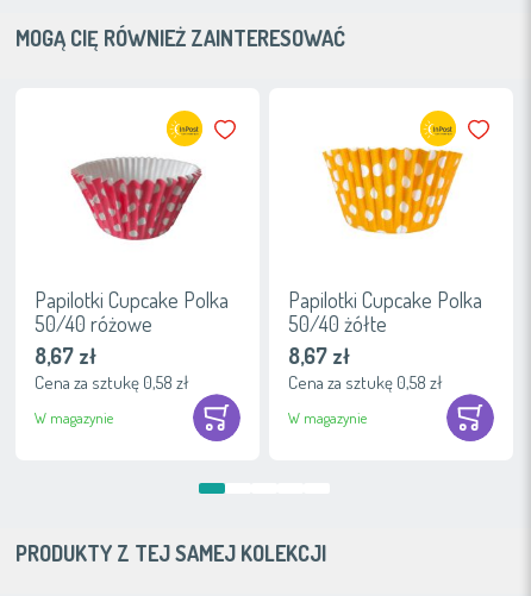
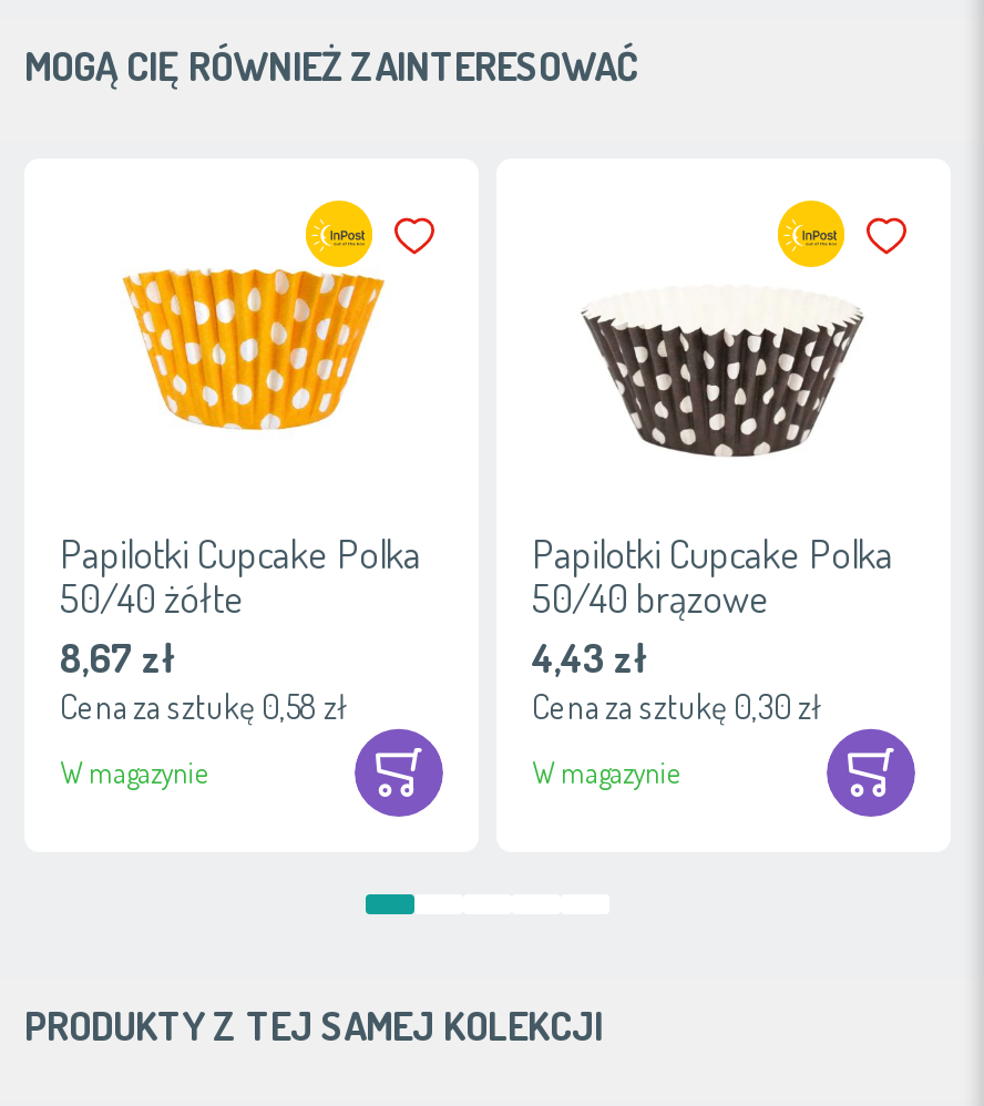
- [image]
+ [image]

- [image]
+ [image]

- 50/40 różowe
+ 50/40 żółte

- 50/40 żółte
+ 50/40 brązowe

- 8,67 zł
+ 4,43 zł

- Cena za sztukę 0,58 zł
+ Cena za sztukę 0,30 zł
